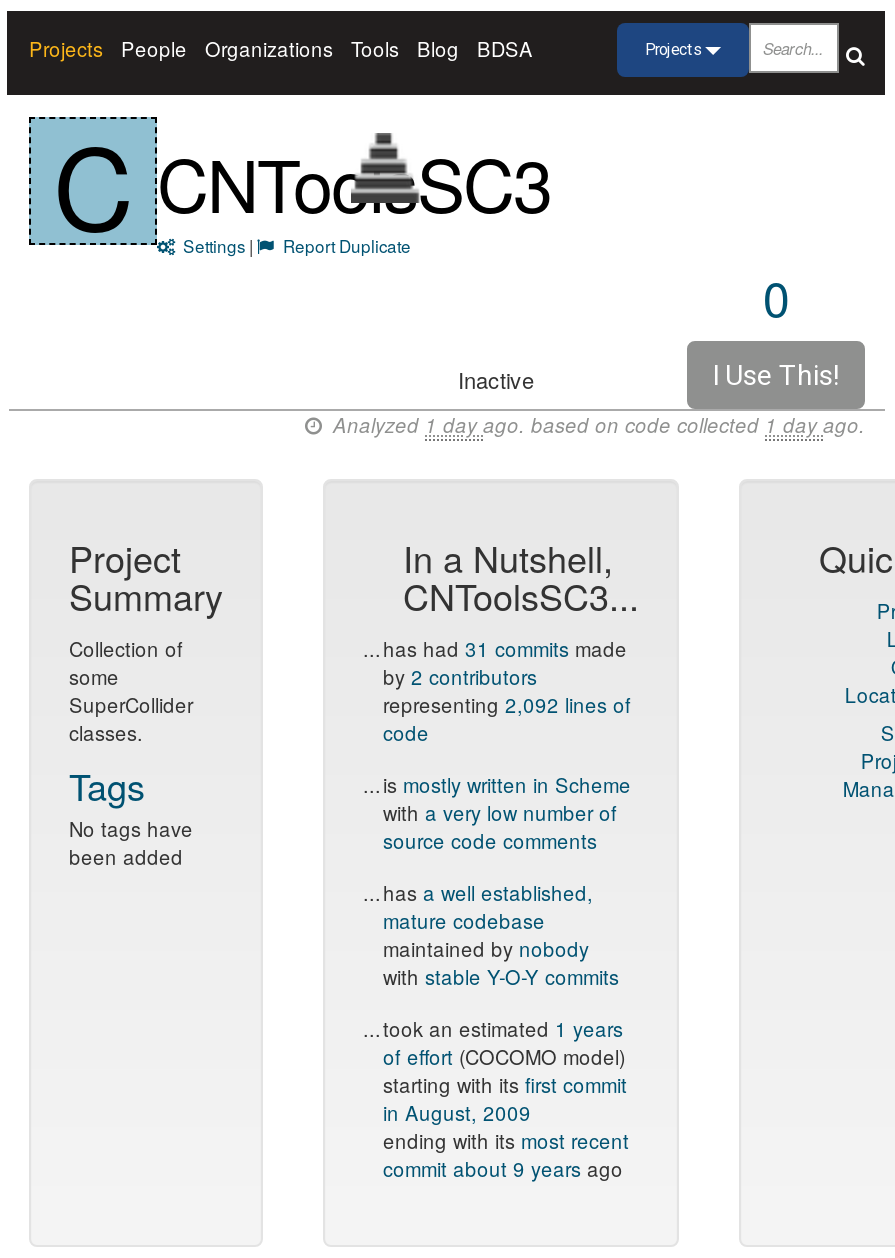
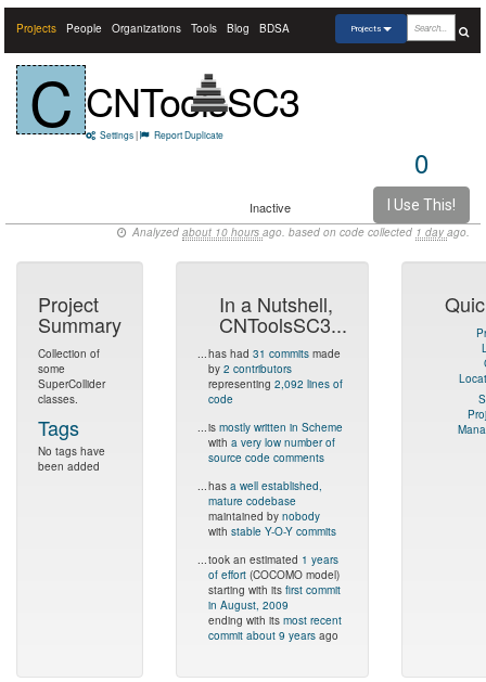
- Analyzed1 dayago. based on code collected1 dayago.
+ Analyzedabout 10 hoursago. based on code collected1 dayago.
